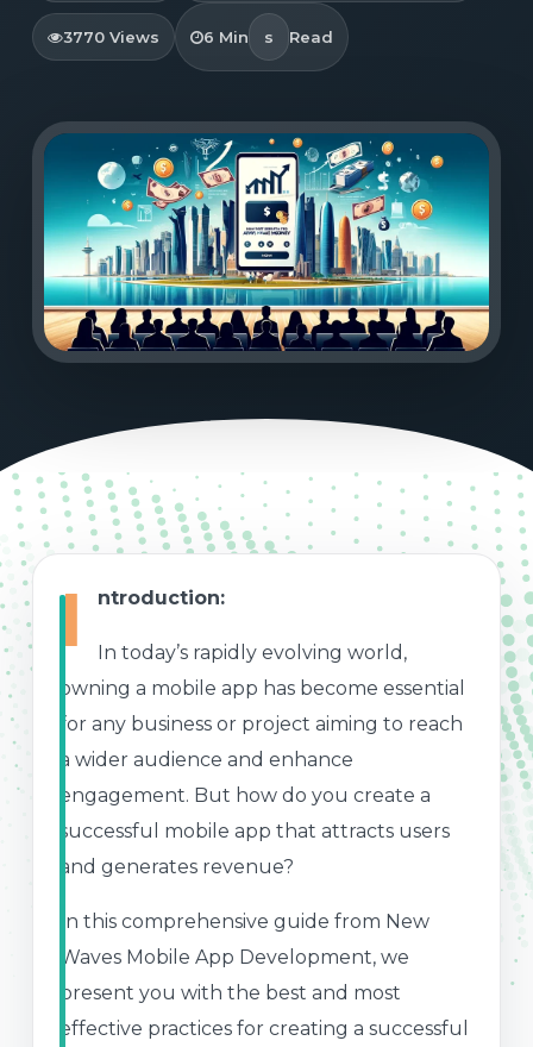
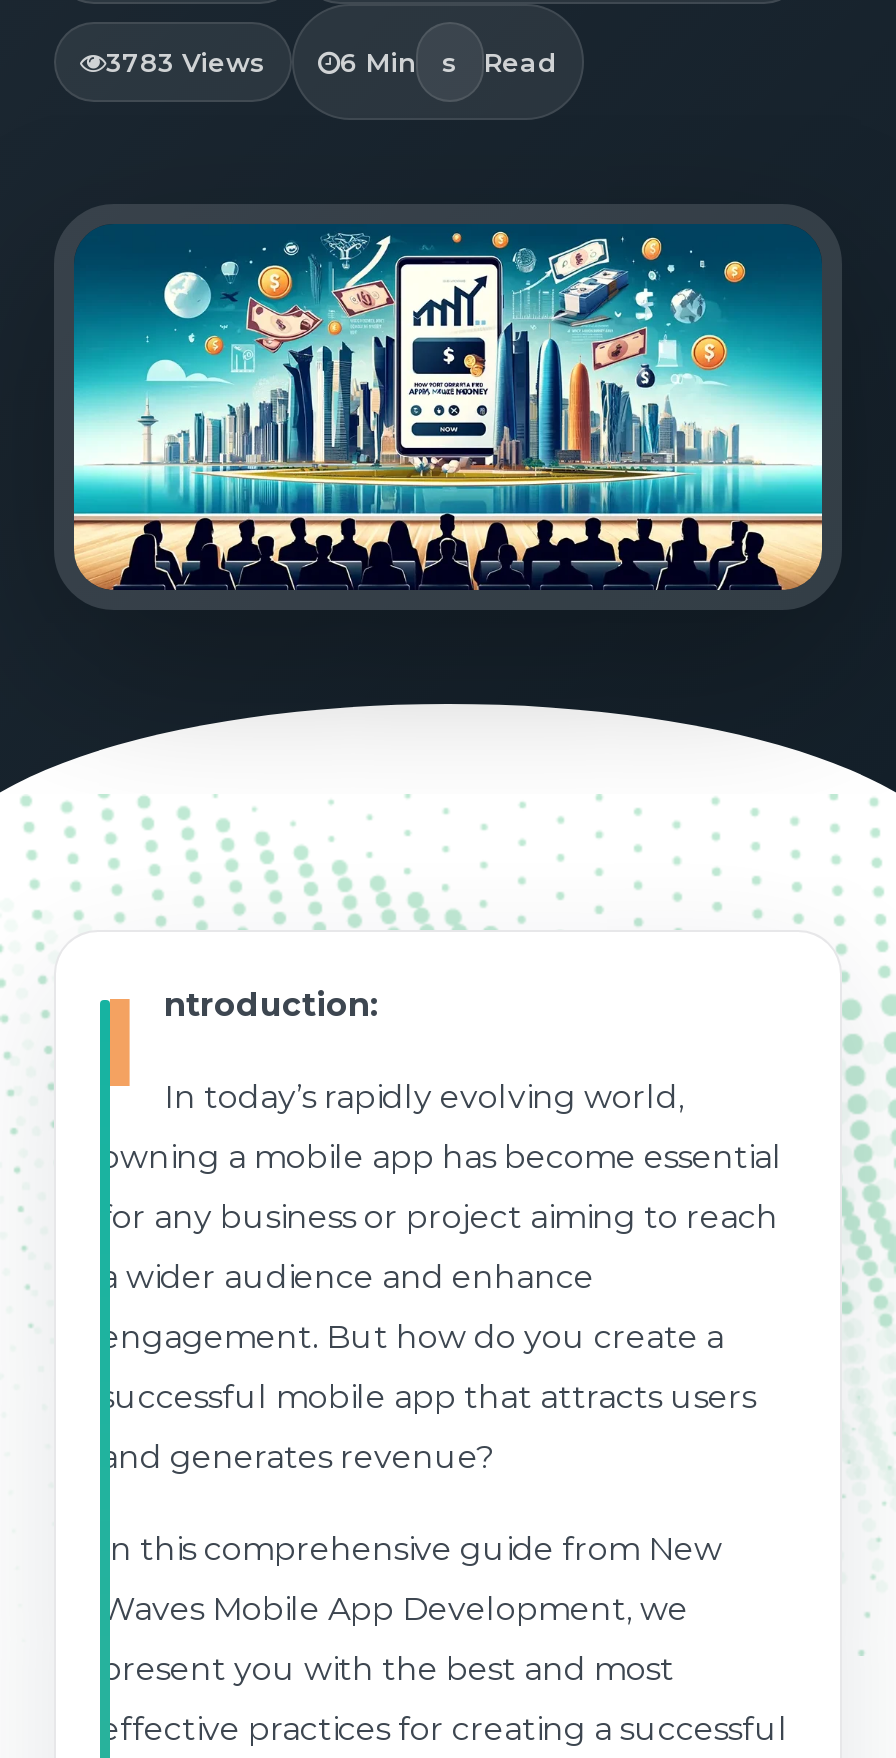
- 3770 Views
+ 3783 Views
